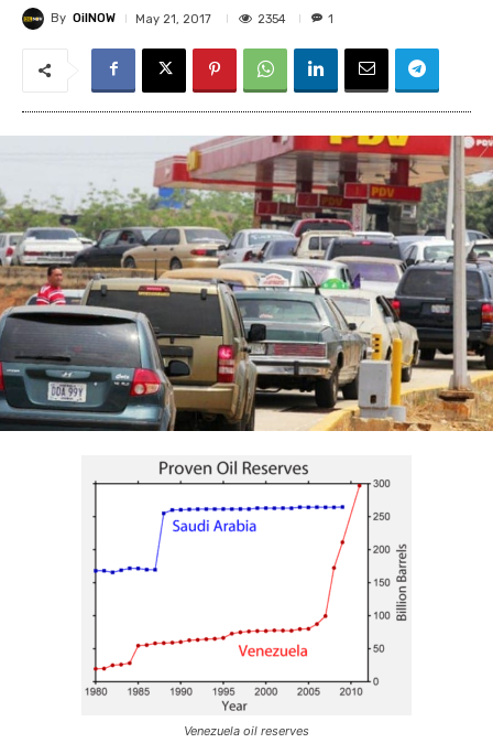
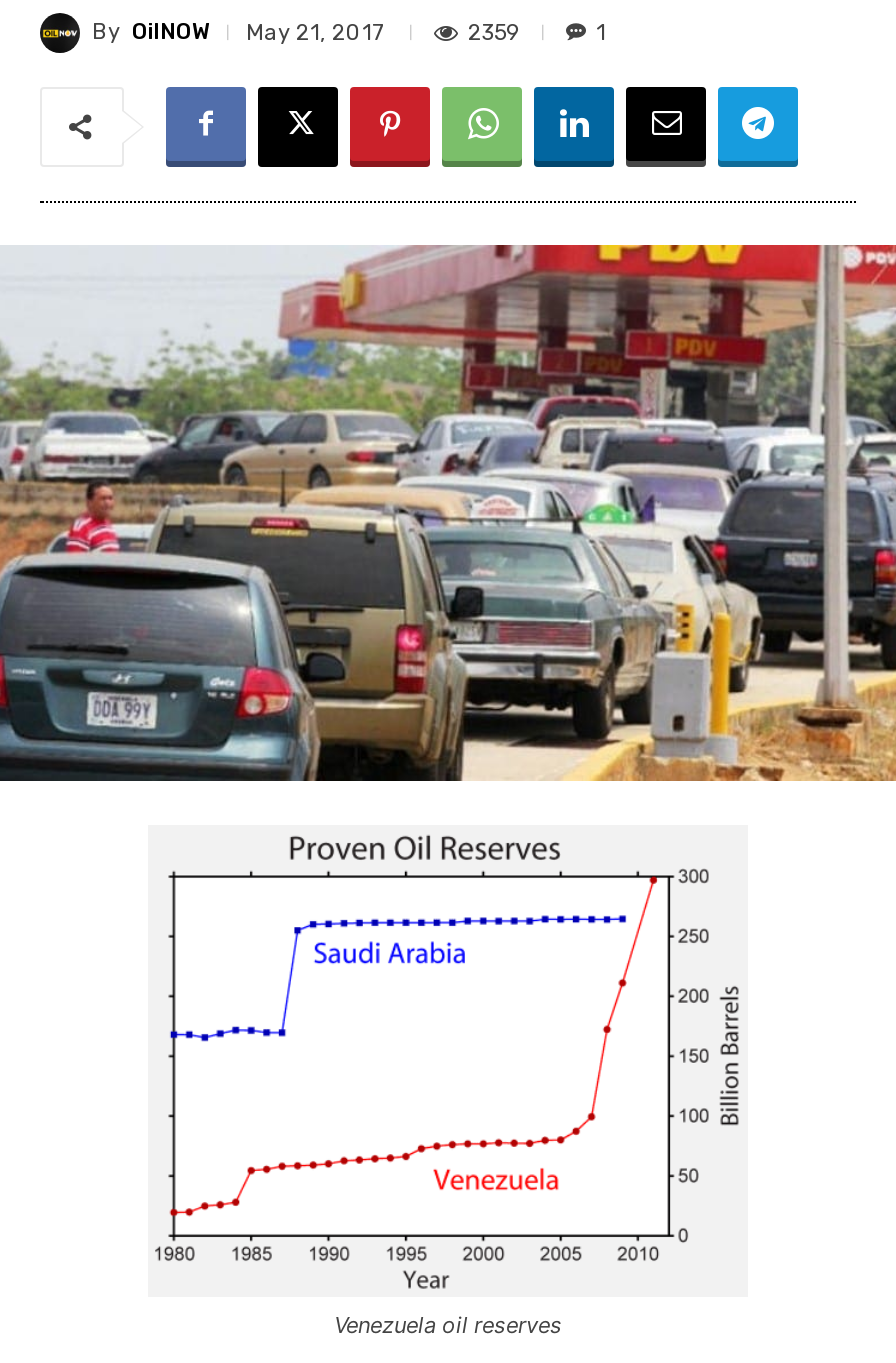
- 2354
+ 2359
